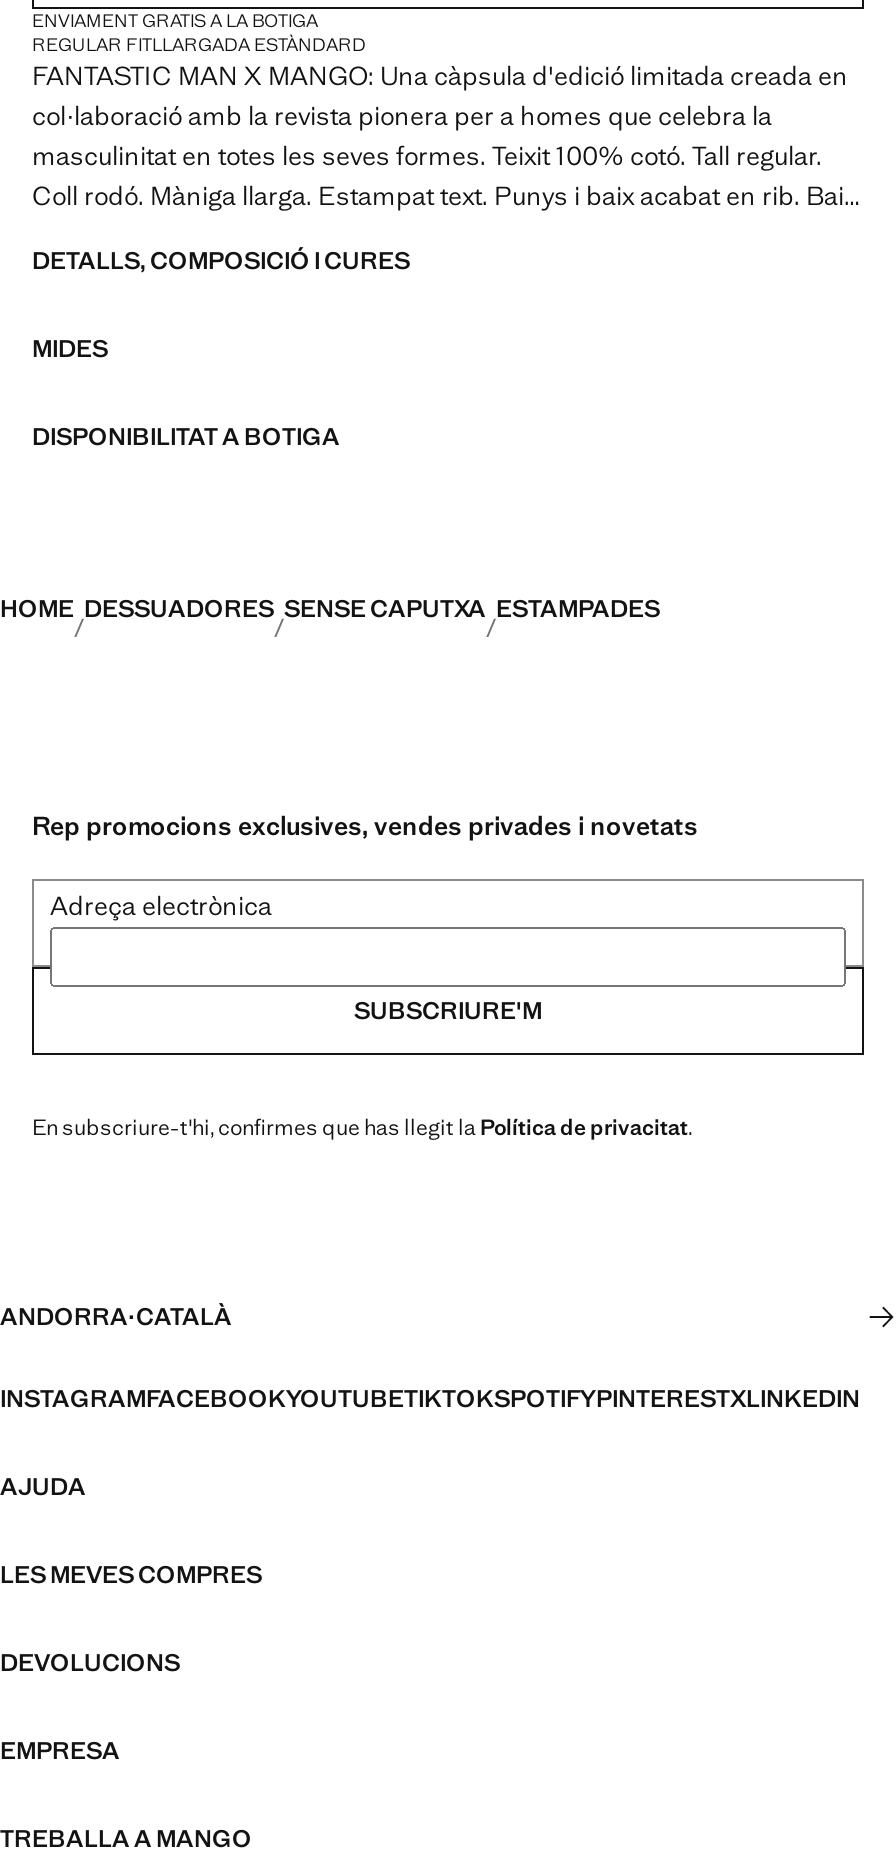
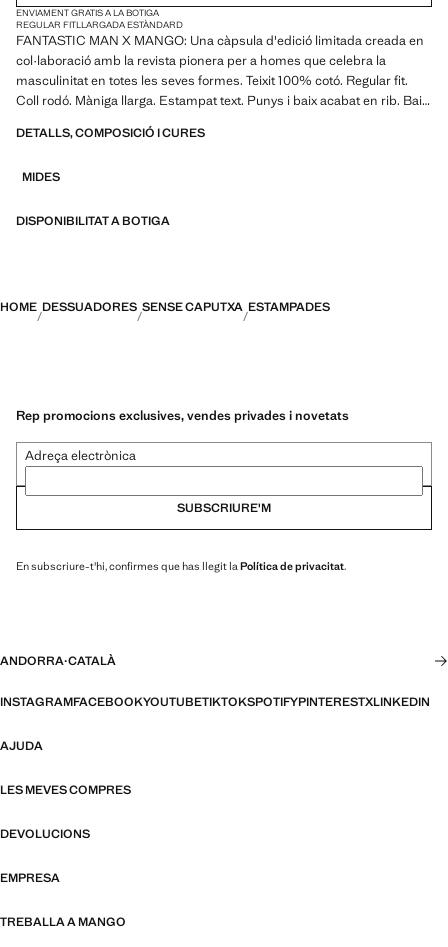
- masculinitat en totes les seves formes. Teixit 100% cotó. Tall regular.
+ masculinitat en totes les seves formes. Teixit 100% cotó. Regular fit.
